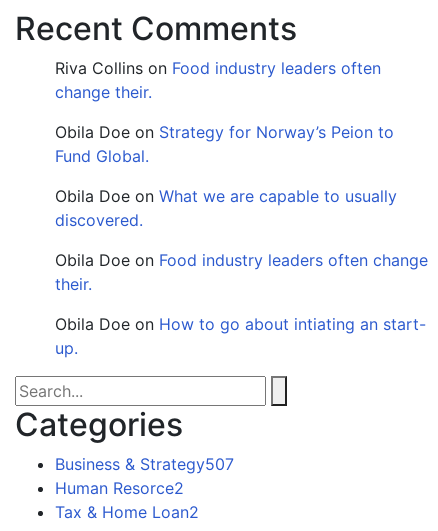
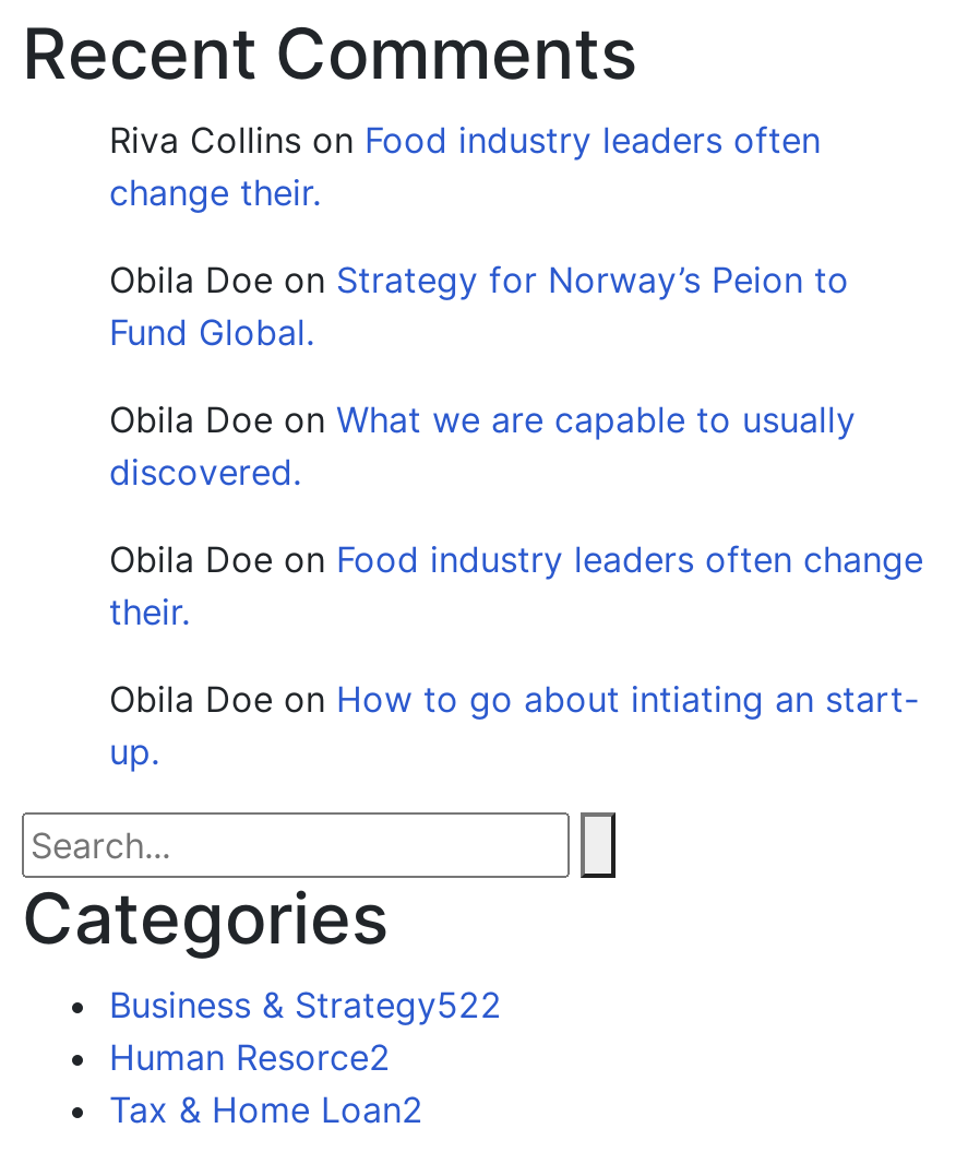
- Business & Strategy507
+ Business & Strategy522
